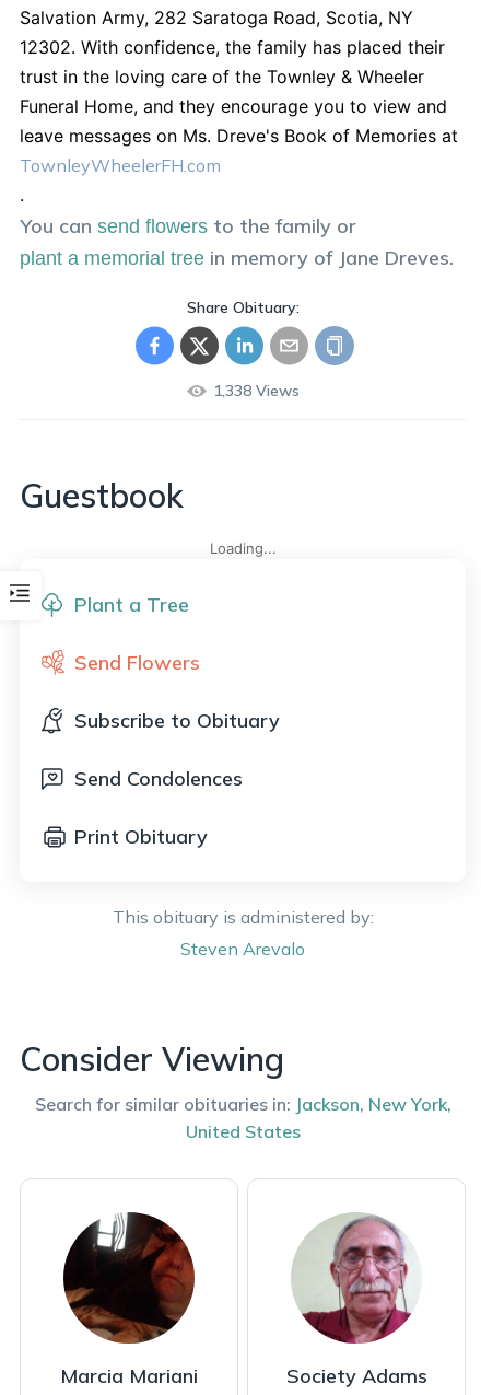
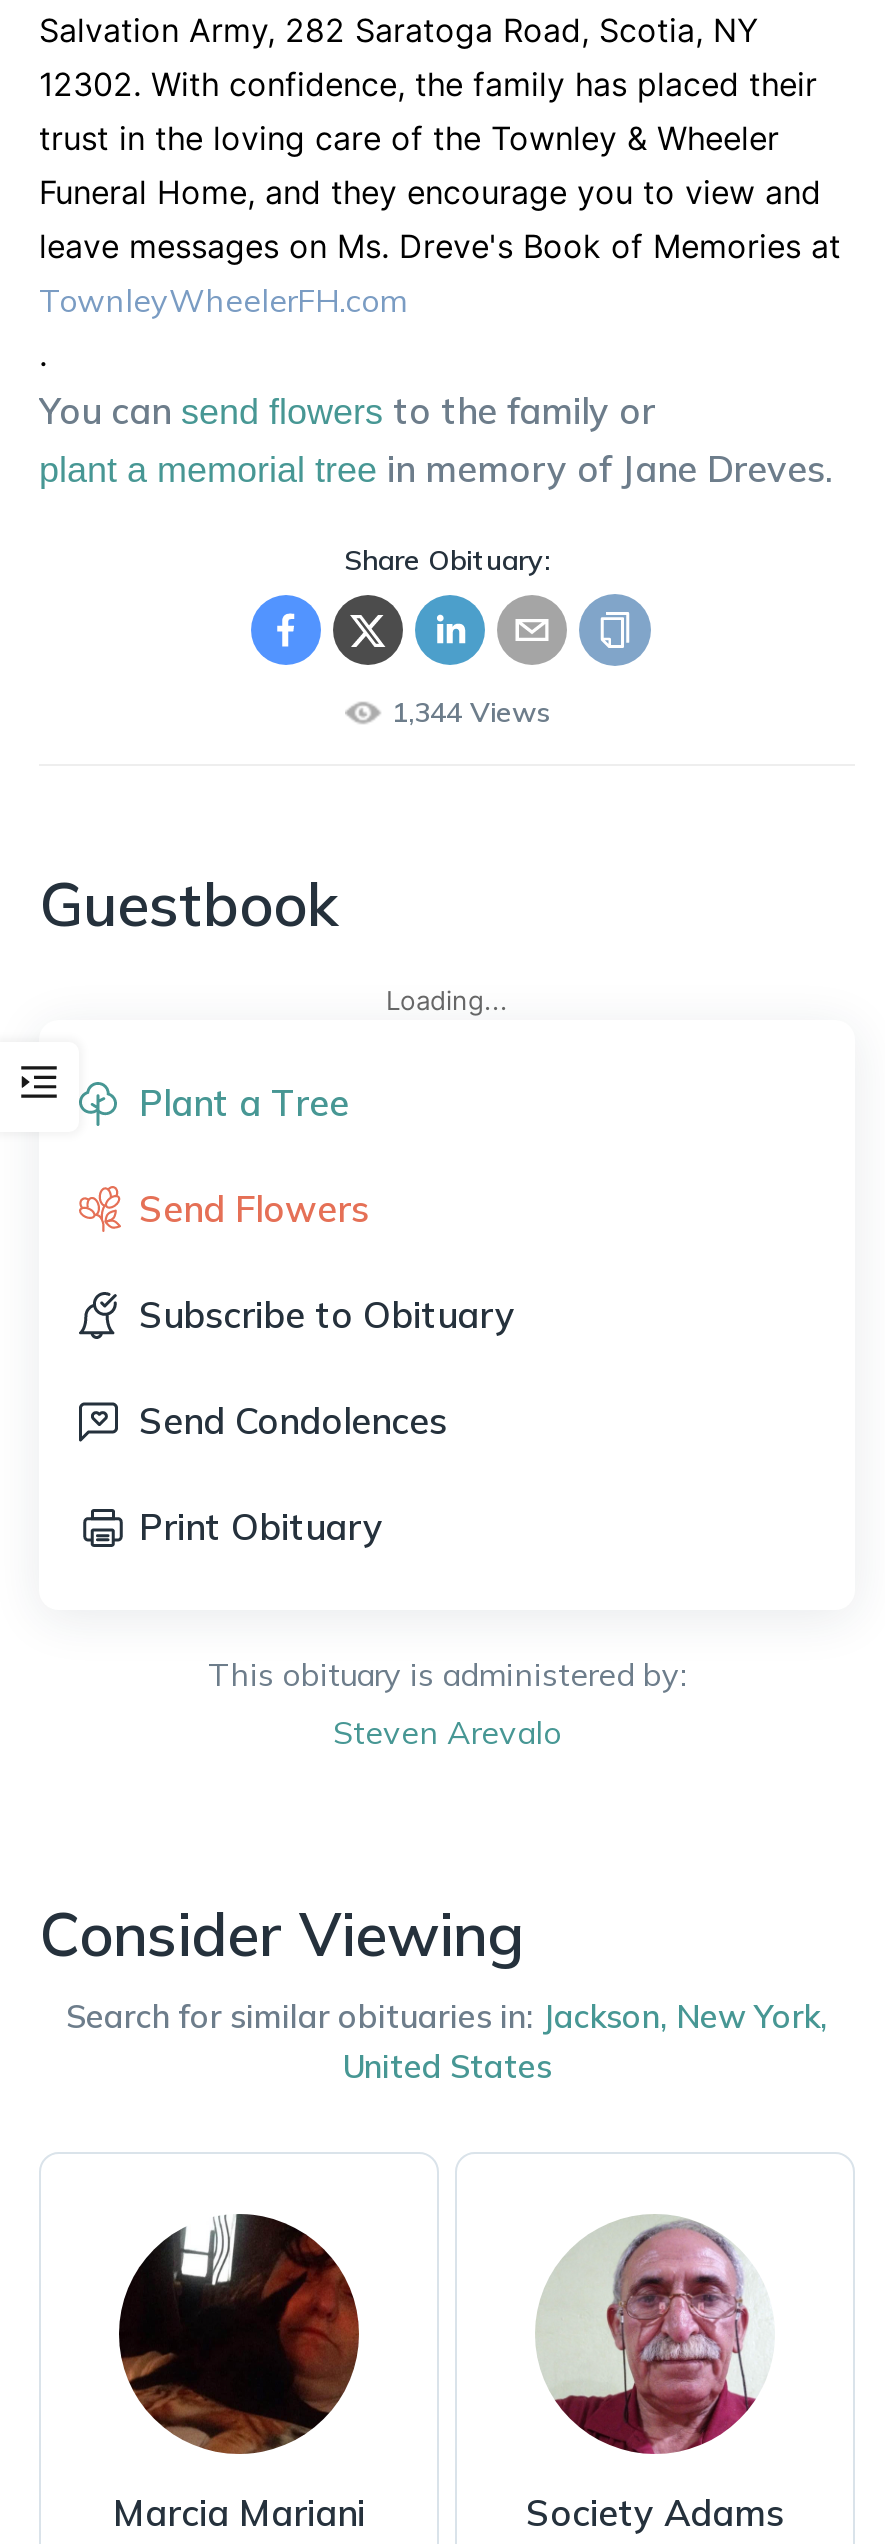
- 1,338 Views
+ 1,344 Views
